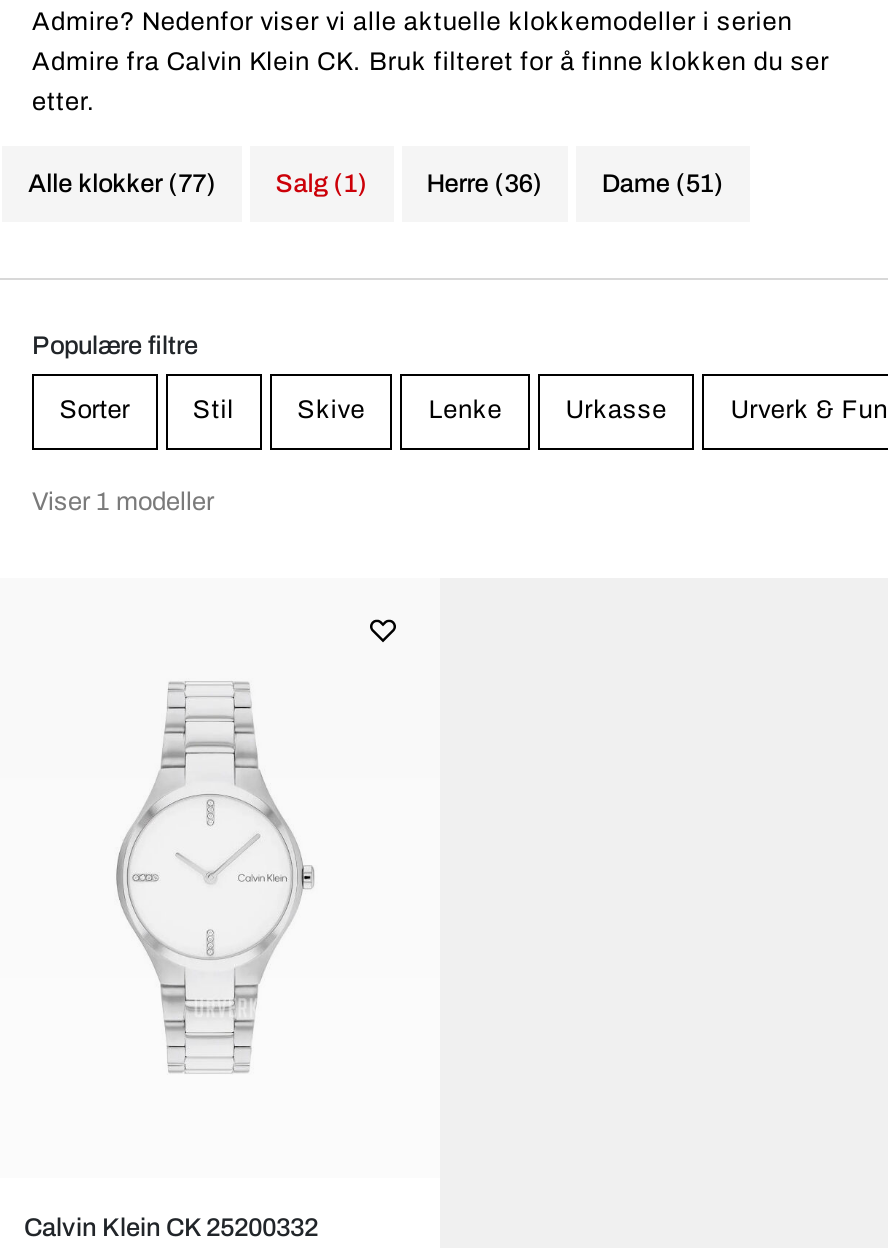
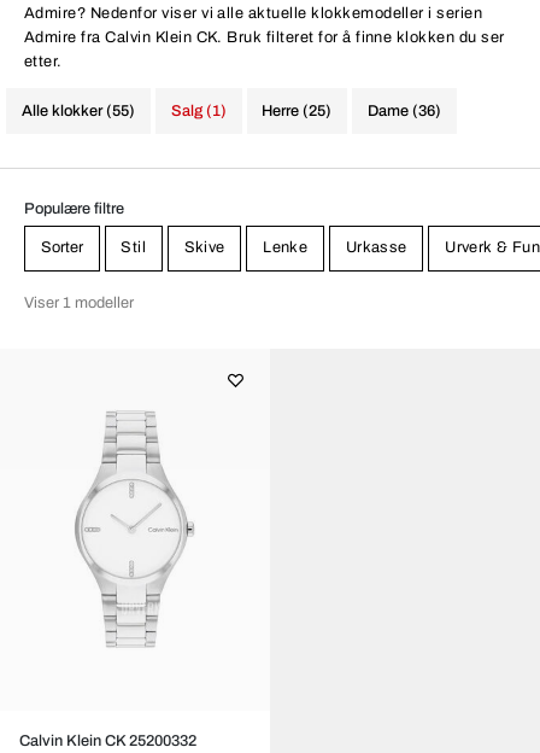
- Alle klokker (77)
+ Alle klokker (55)

- Herre (36)
+ Herre (25)

- Dame (51)
+ Dame (36)
